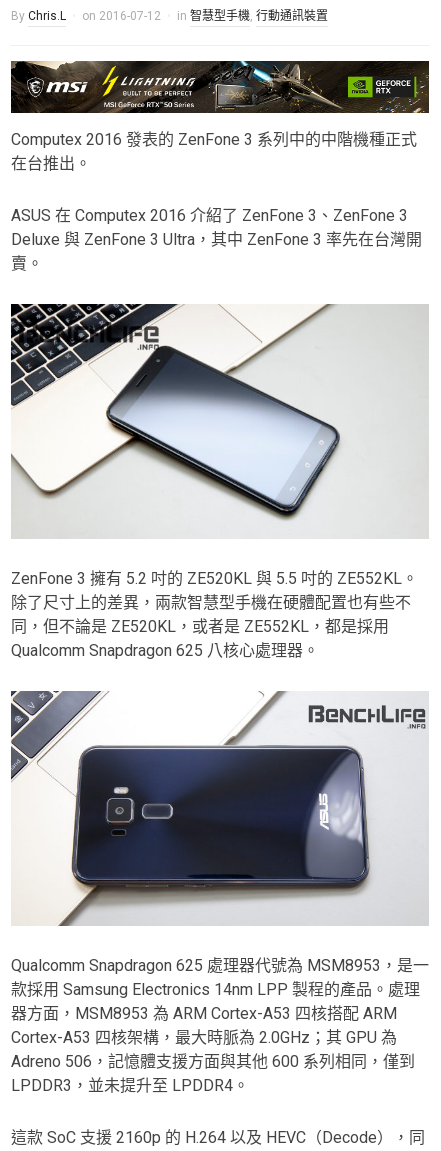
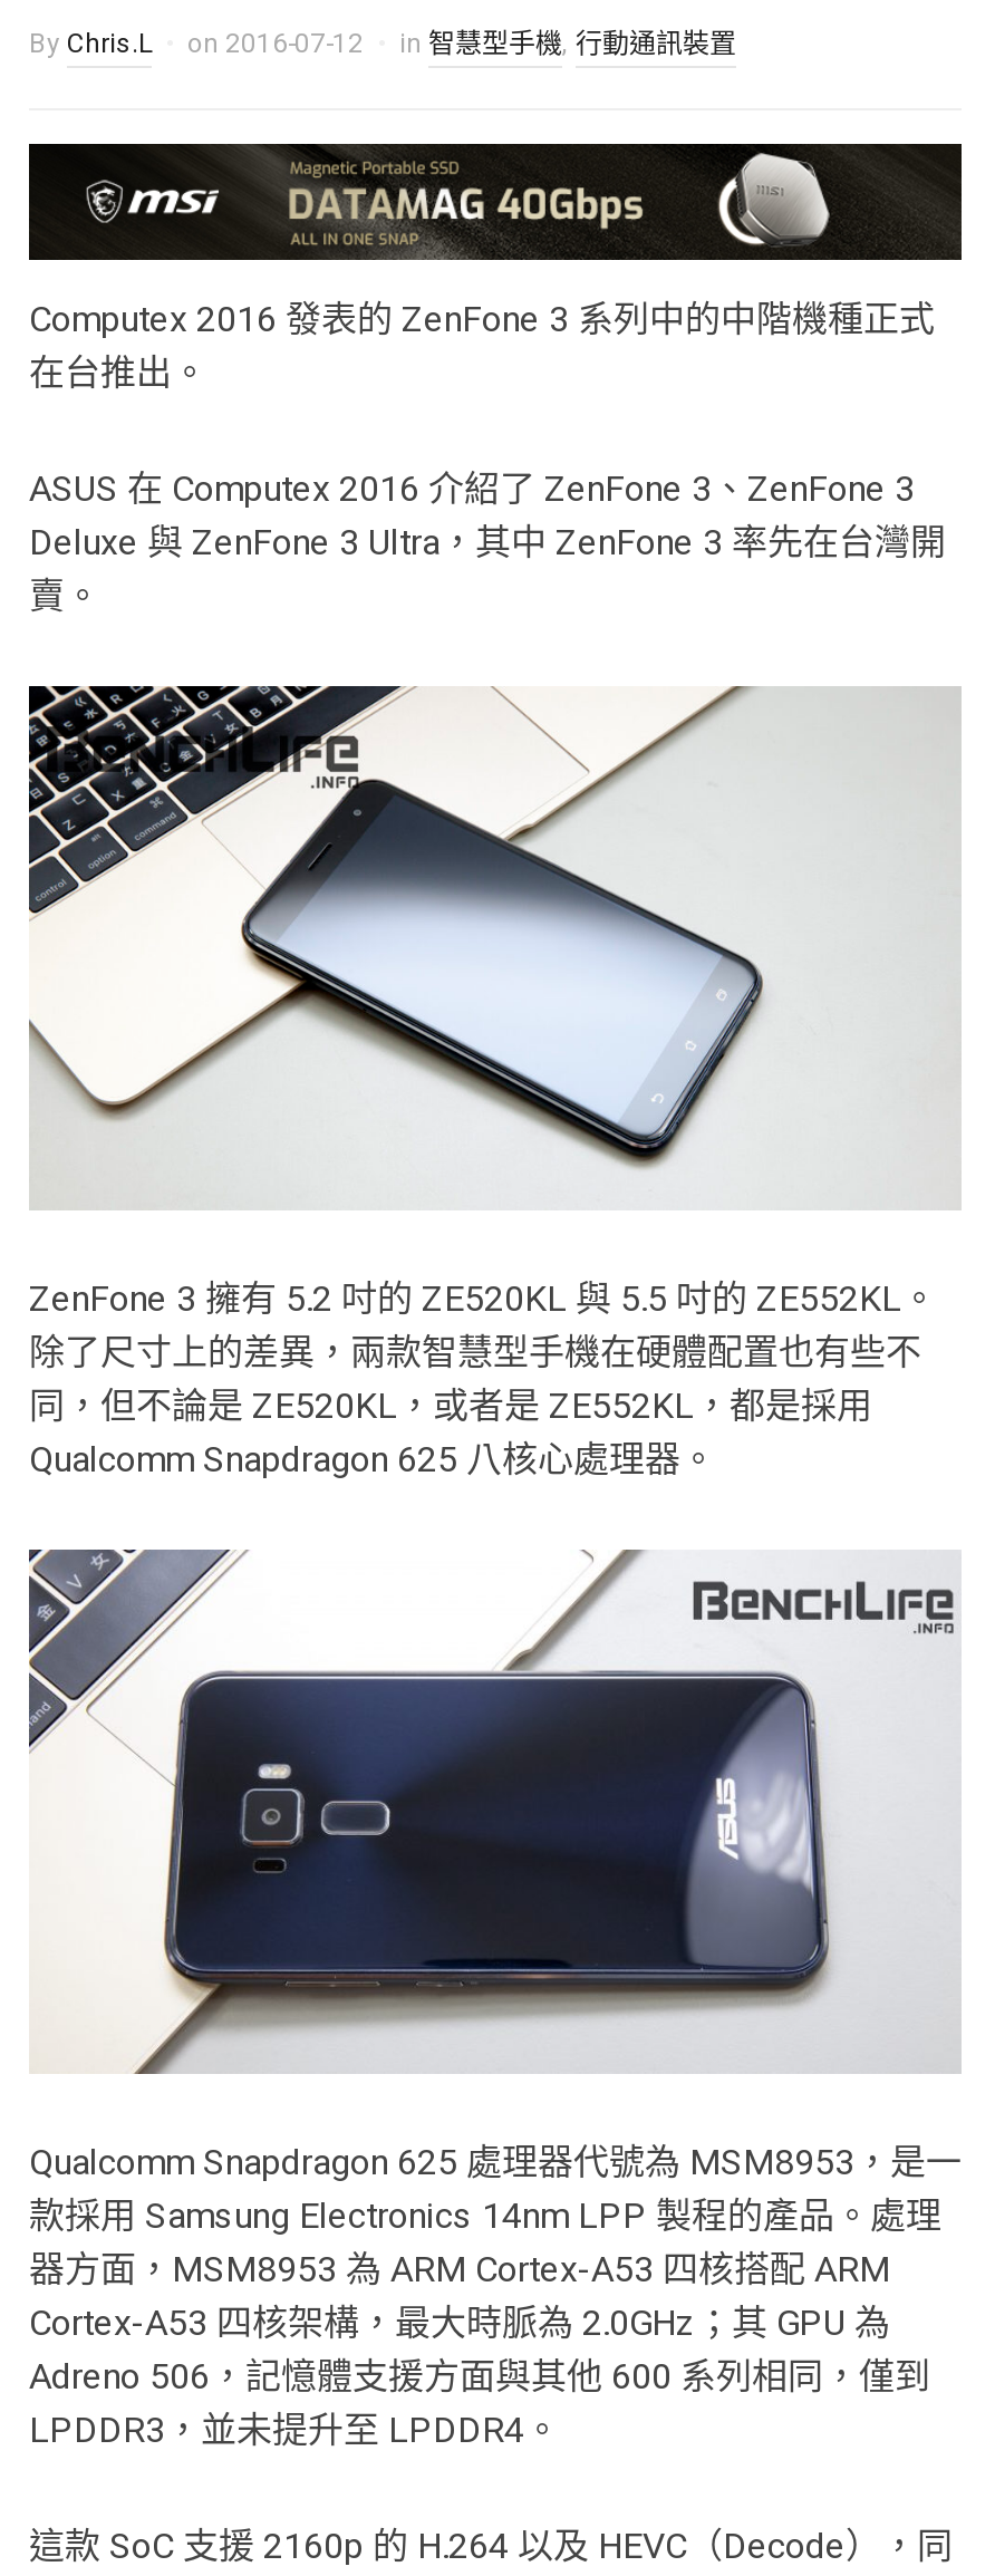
- [image]
+ [image]
